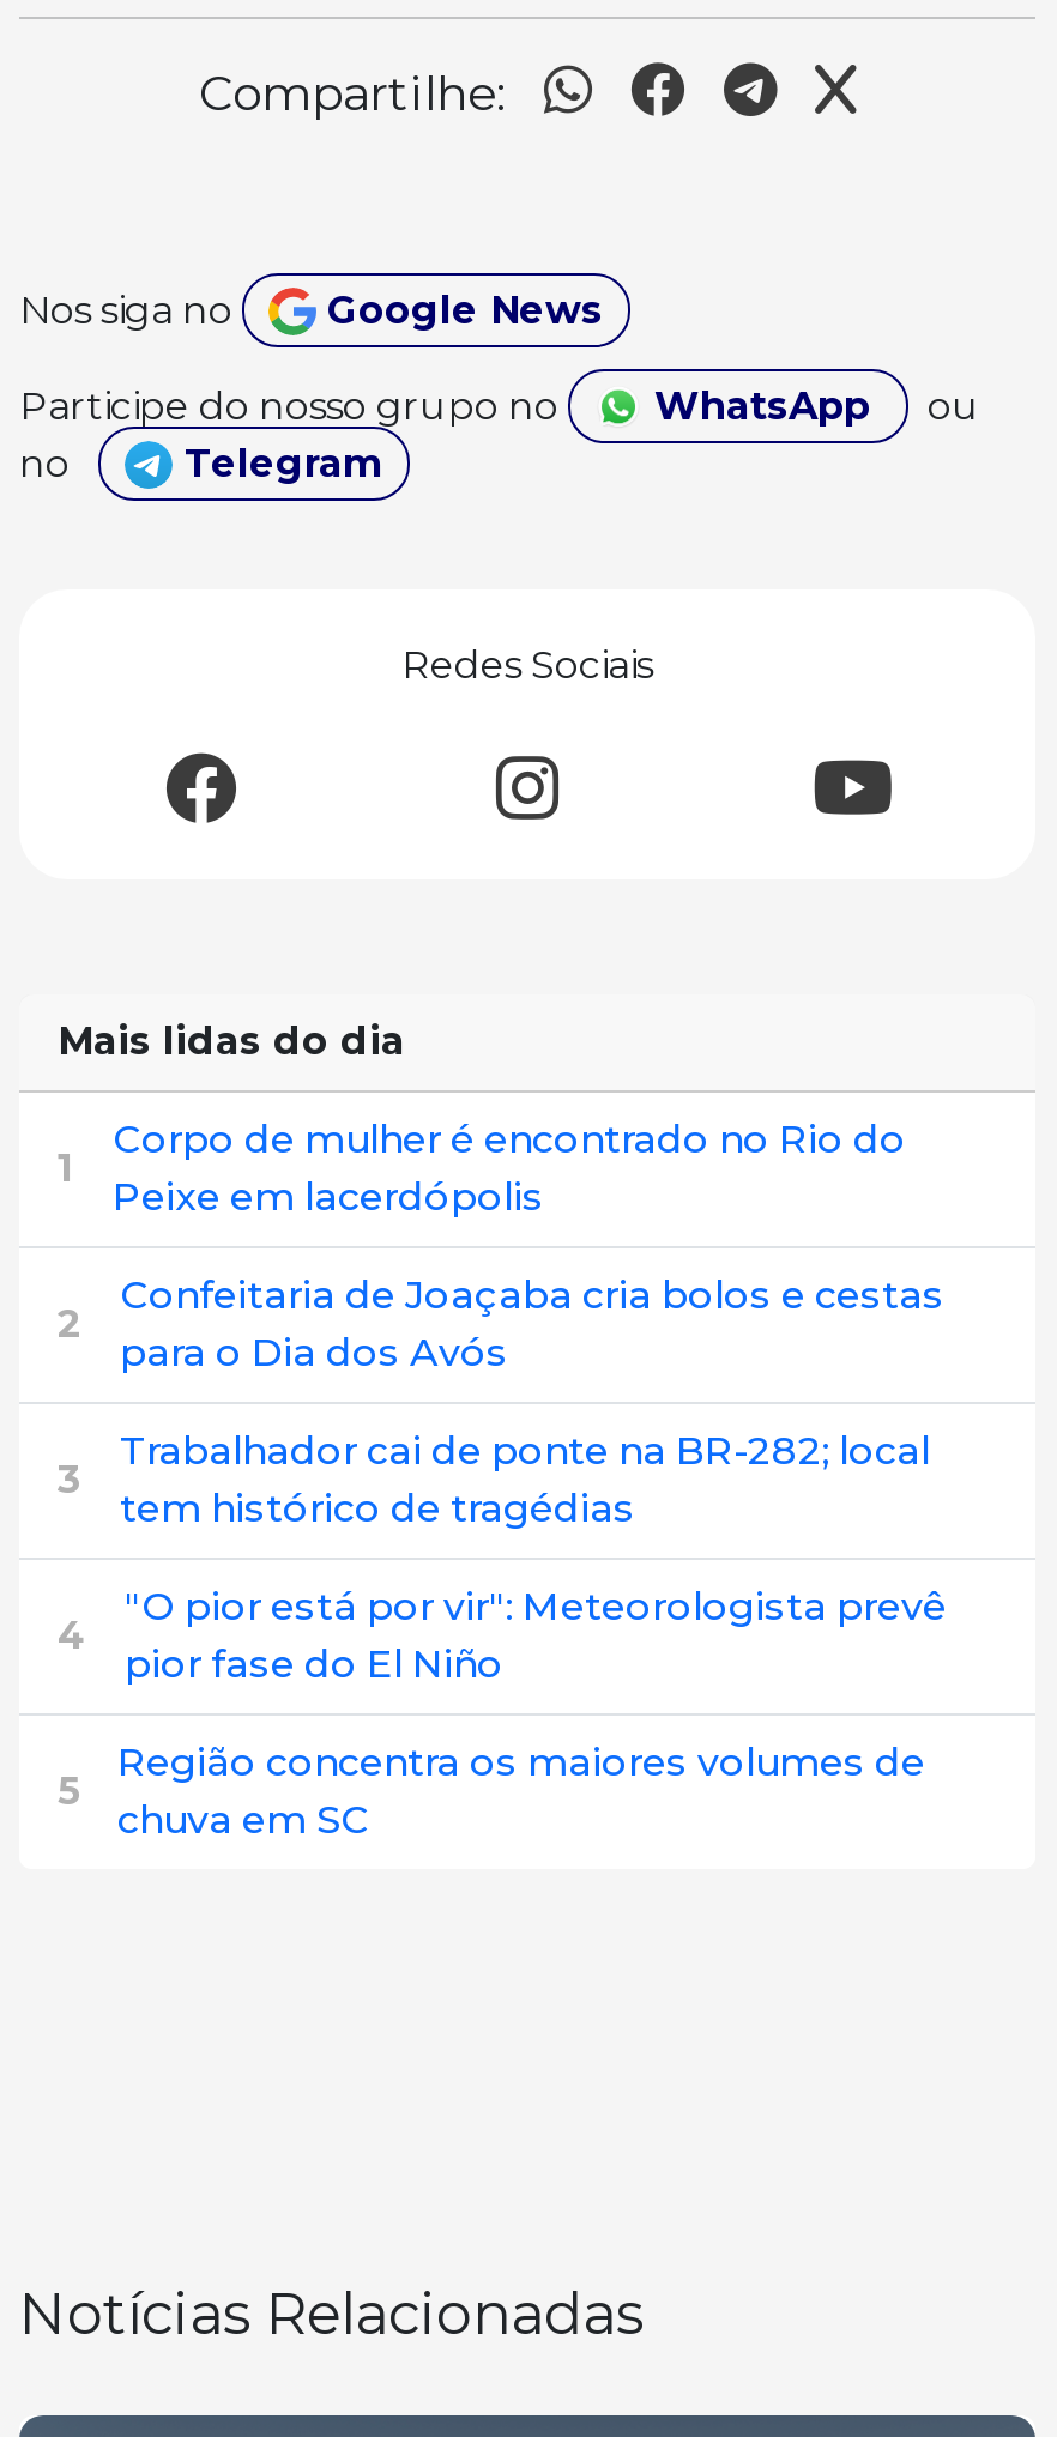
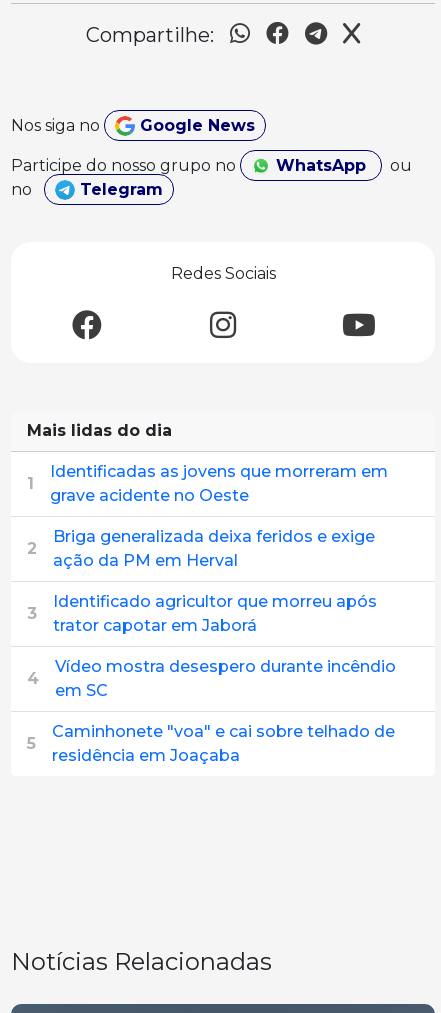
- Corpo de mulher é encontrado no Rio do
- Peixe em lacerdópolis
+ Identificadas as jovens que morreram em
+ grave acidente no Oeste

- Confeitaria de Joaçaba cria bolos e cestas
- para o Dia dos Avós
+ Briga generalizada deixa feridos e exige
+ ação da PM em Herval

- Trabalhador cai de ponte na BR-282; local
- tem histórico de tragédias
+ Identificado agricultor que morreu após
+ trator capotar em Jaborá

- "O pior está por vir": Meteorologista prevê
- pior fase do El Niño
+ Vídeo mostra desespero durante incêndio
+ em SC

- Região concentra os maiores volumes de
- chuva em SC
+ Caminhonete "voa" e cai sobre telhado de
+ residência em Joaçaba
